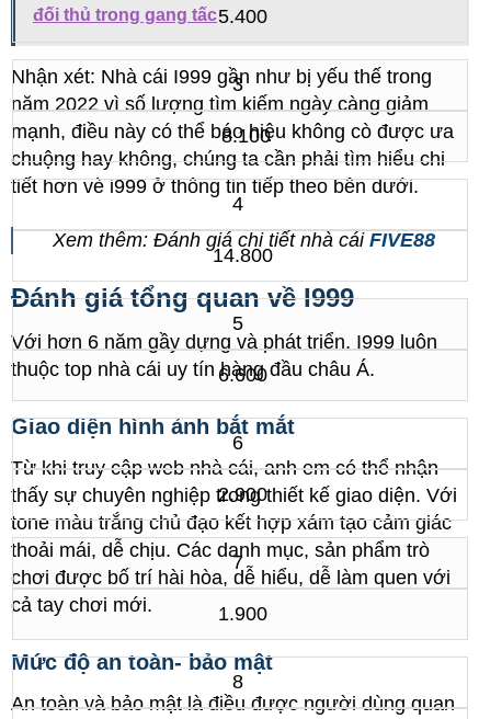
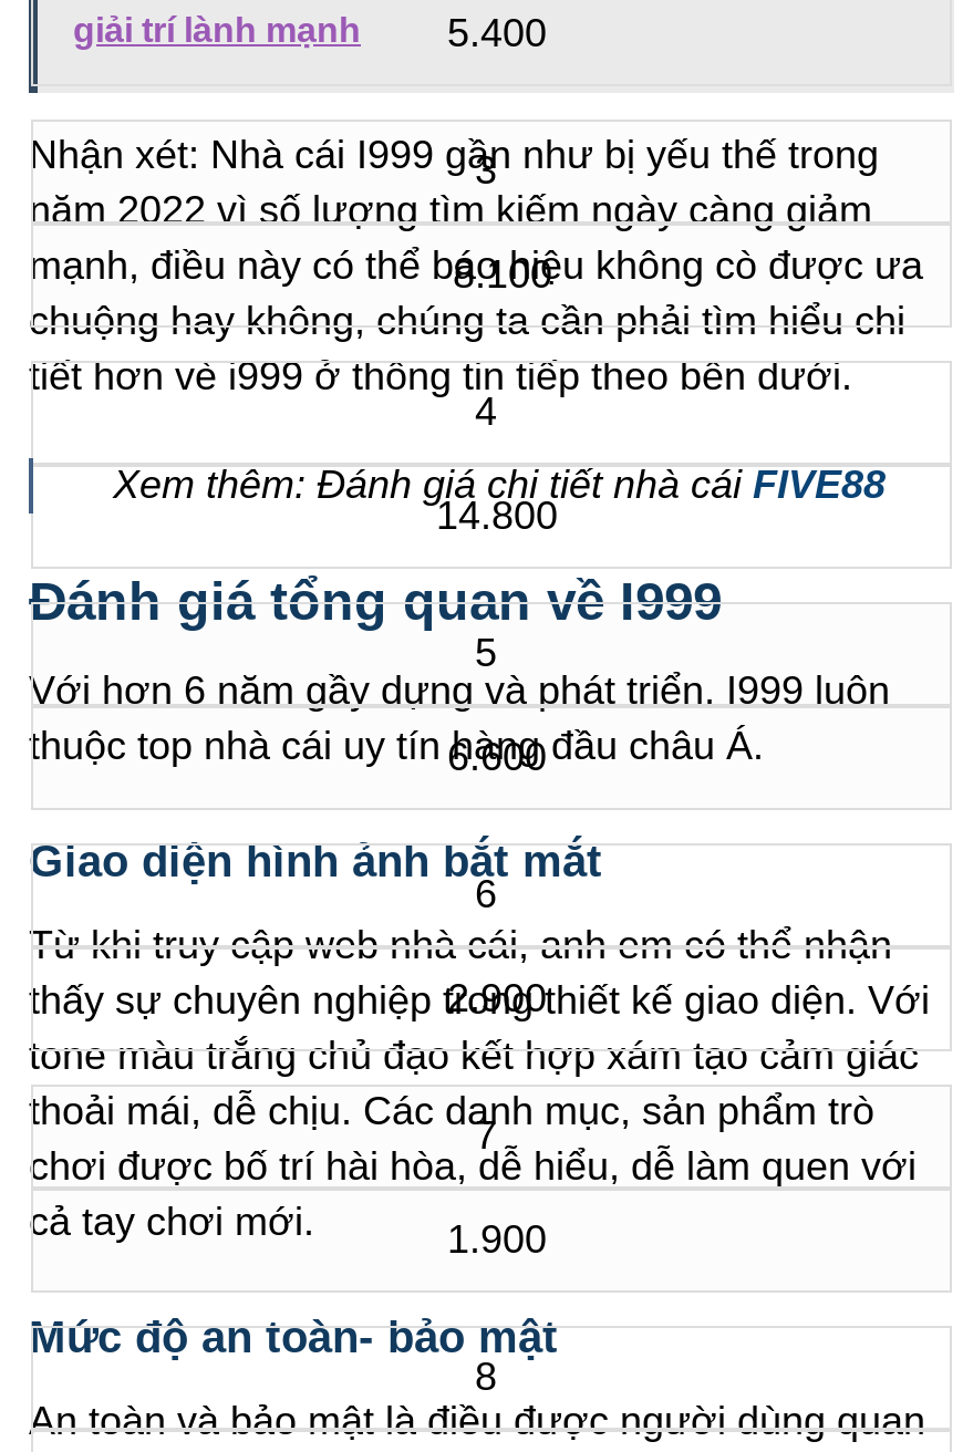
- đối thủ trong gang tấc
+ giải trí lành mạnh
